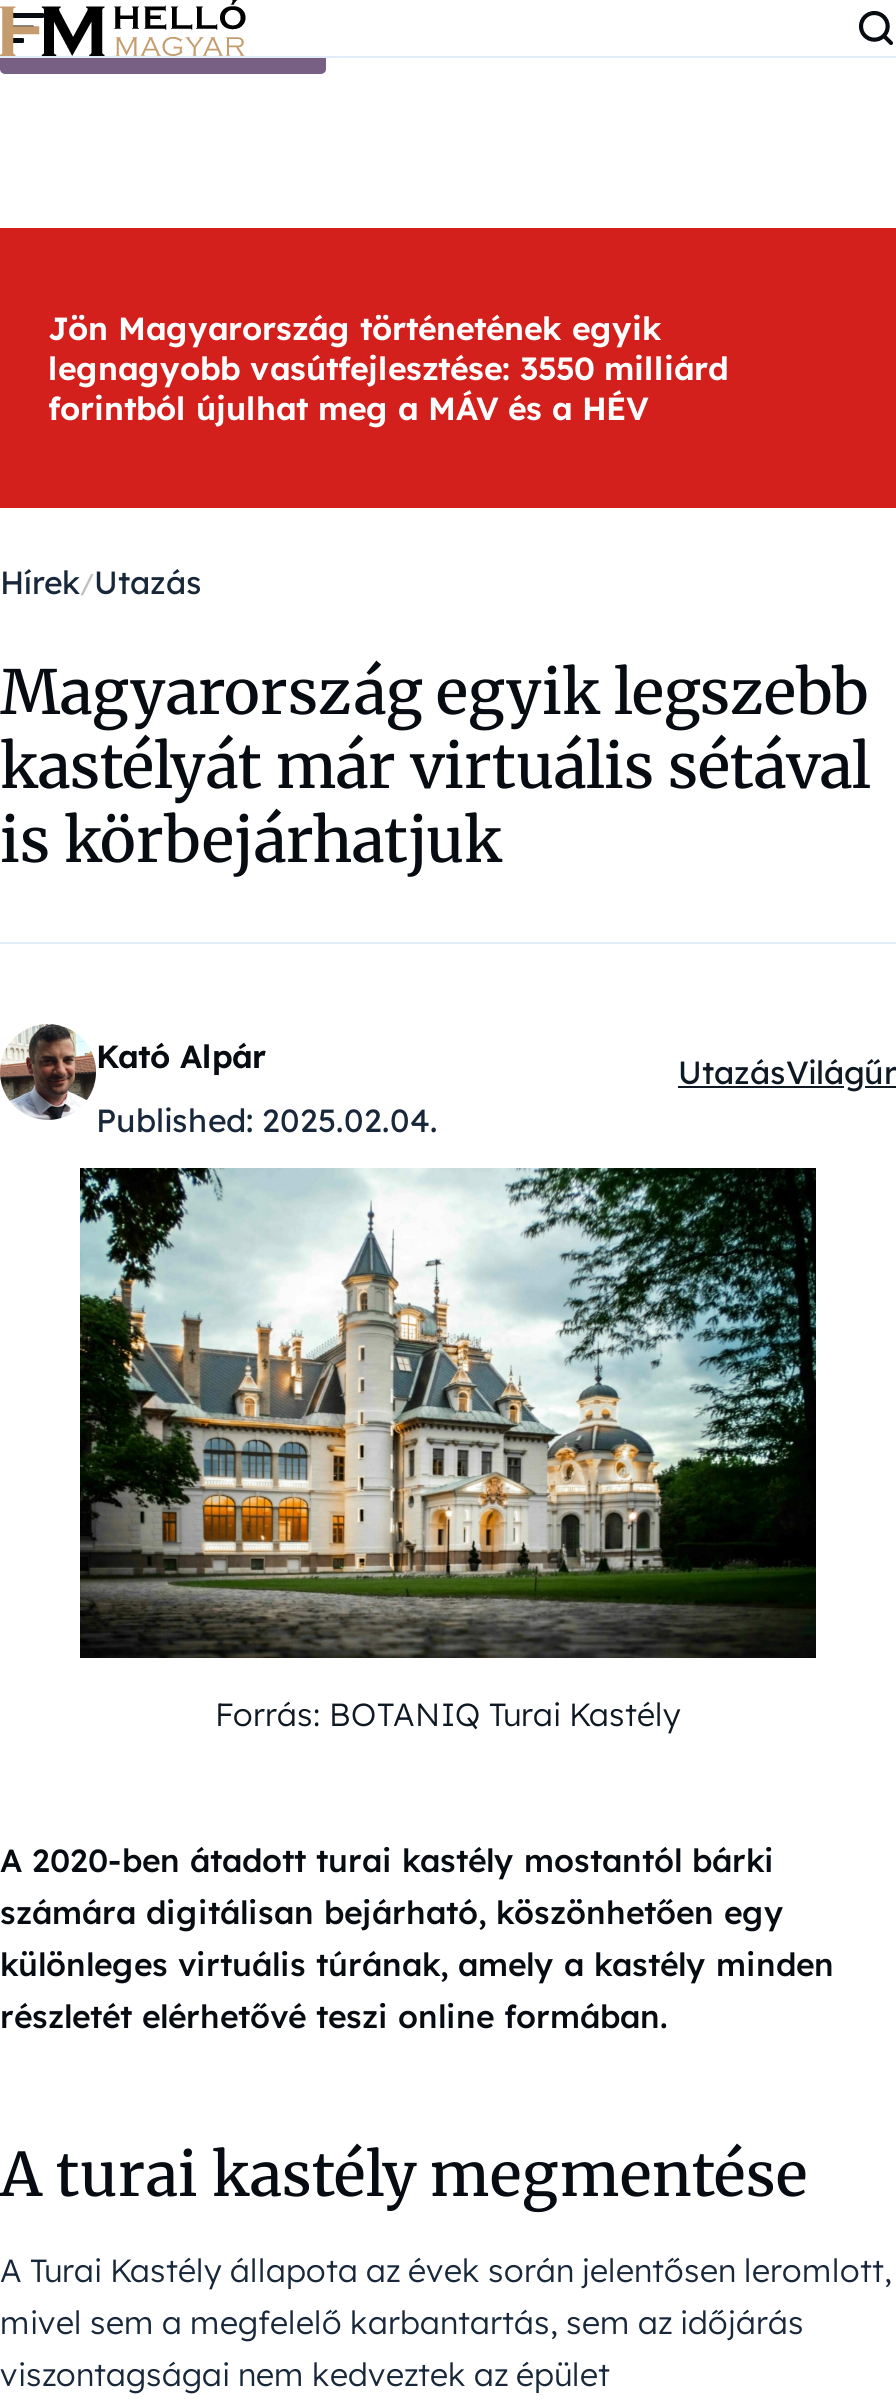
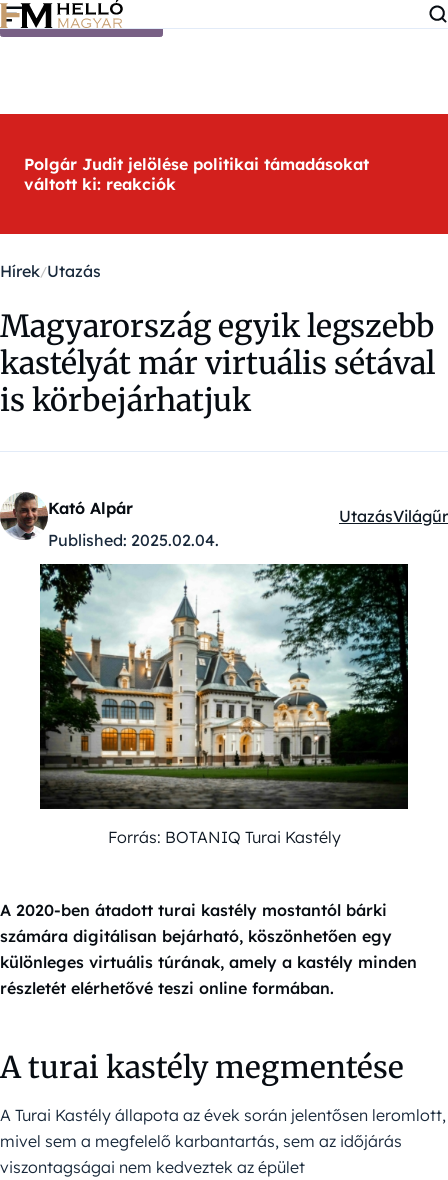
- Jön Magyarország történetének egyik
- legnagyobb vasútfejlesztése: 3550 milliárd
- forintból újulhat meg a MÁV és a HÉV
+ Polgár Judit jelölése politikai támadásokat
+ váltott ki: reakciók
